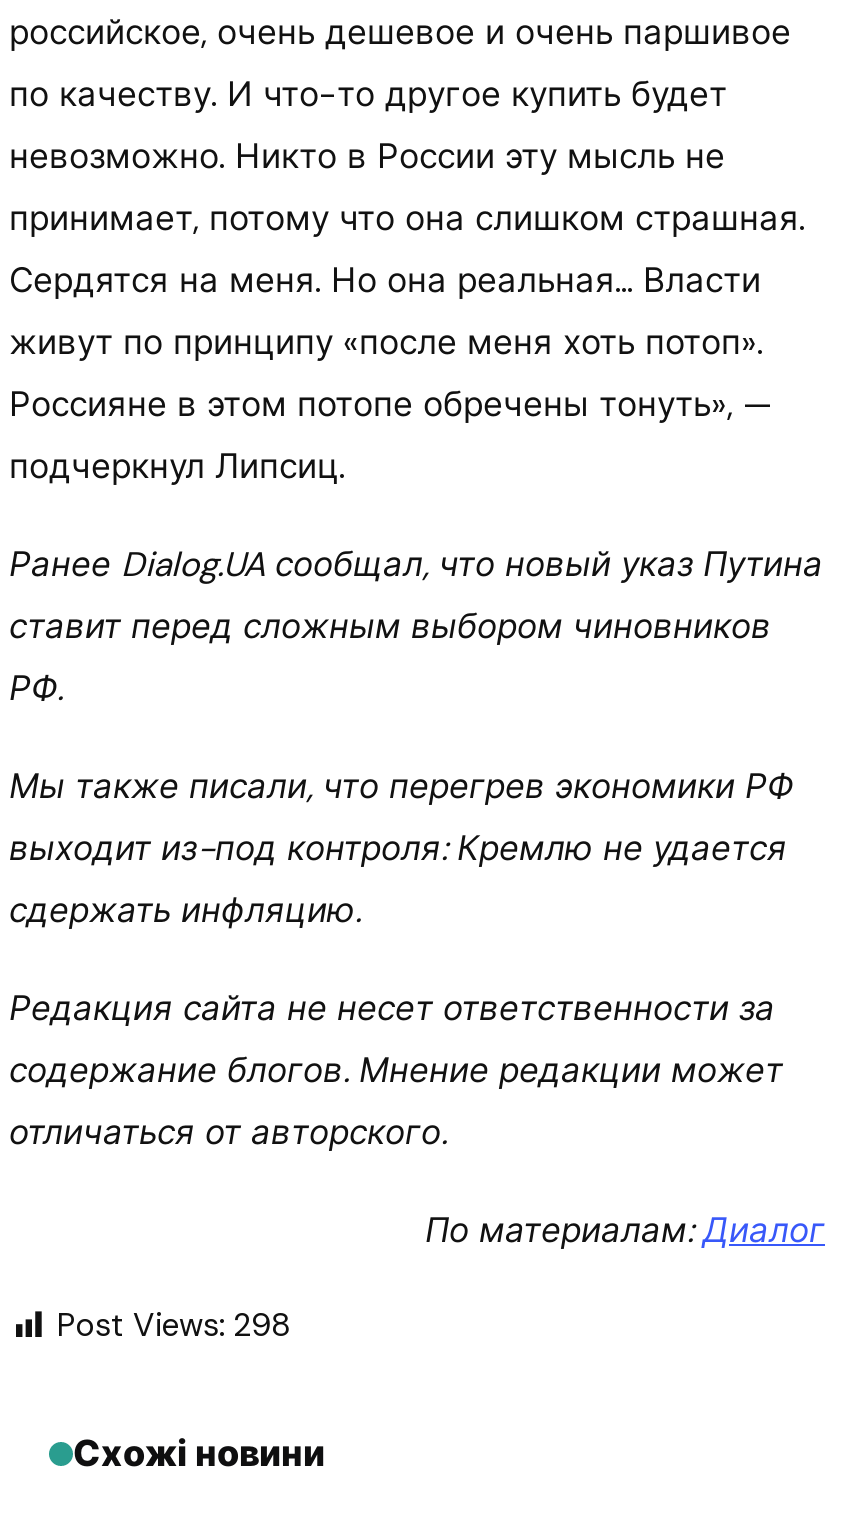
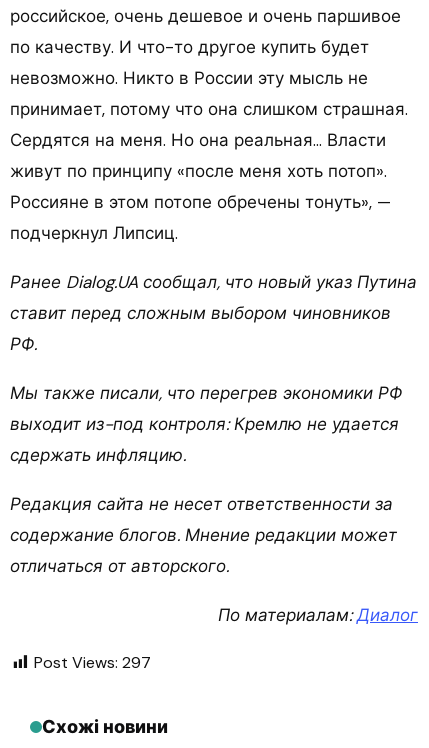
- Post Views: 298
+ Post Views: 297
